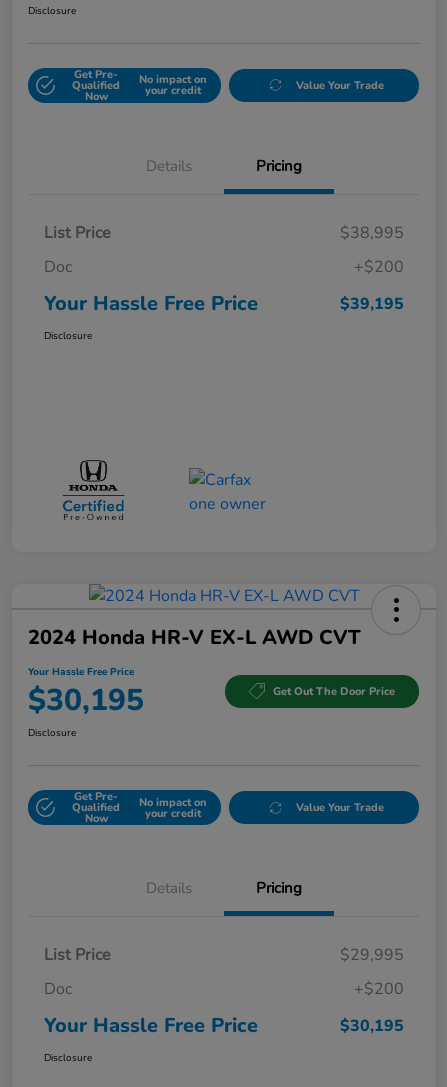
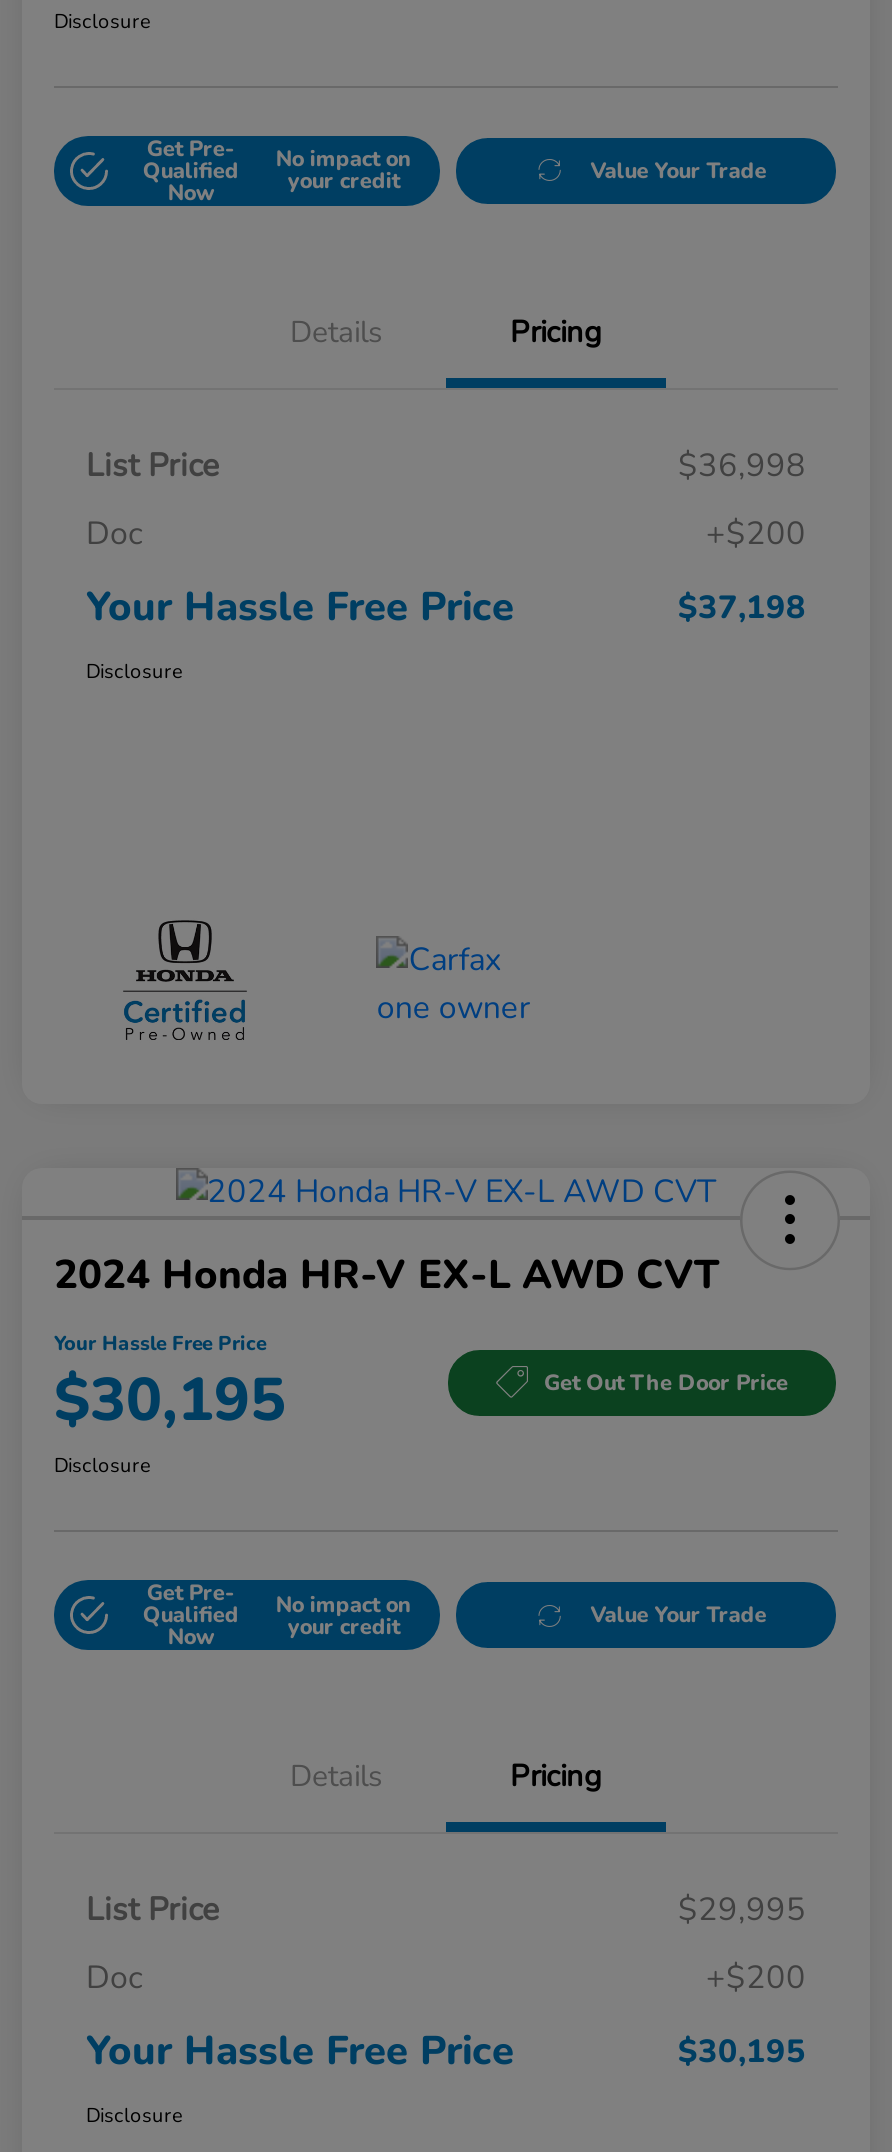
- $38,995
+ $36,998

- $39,195
+ $37,198
